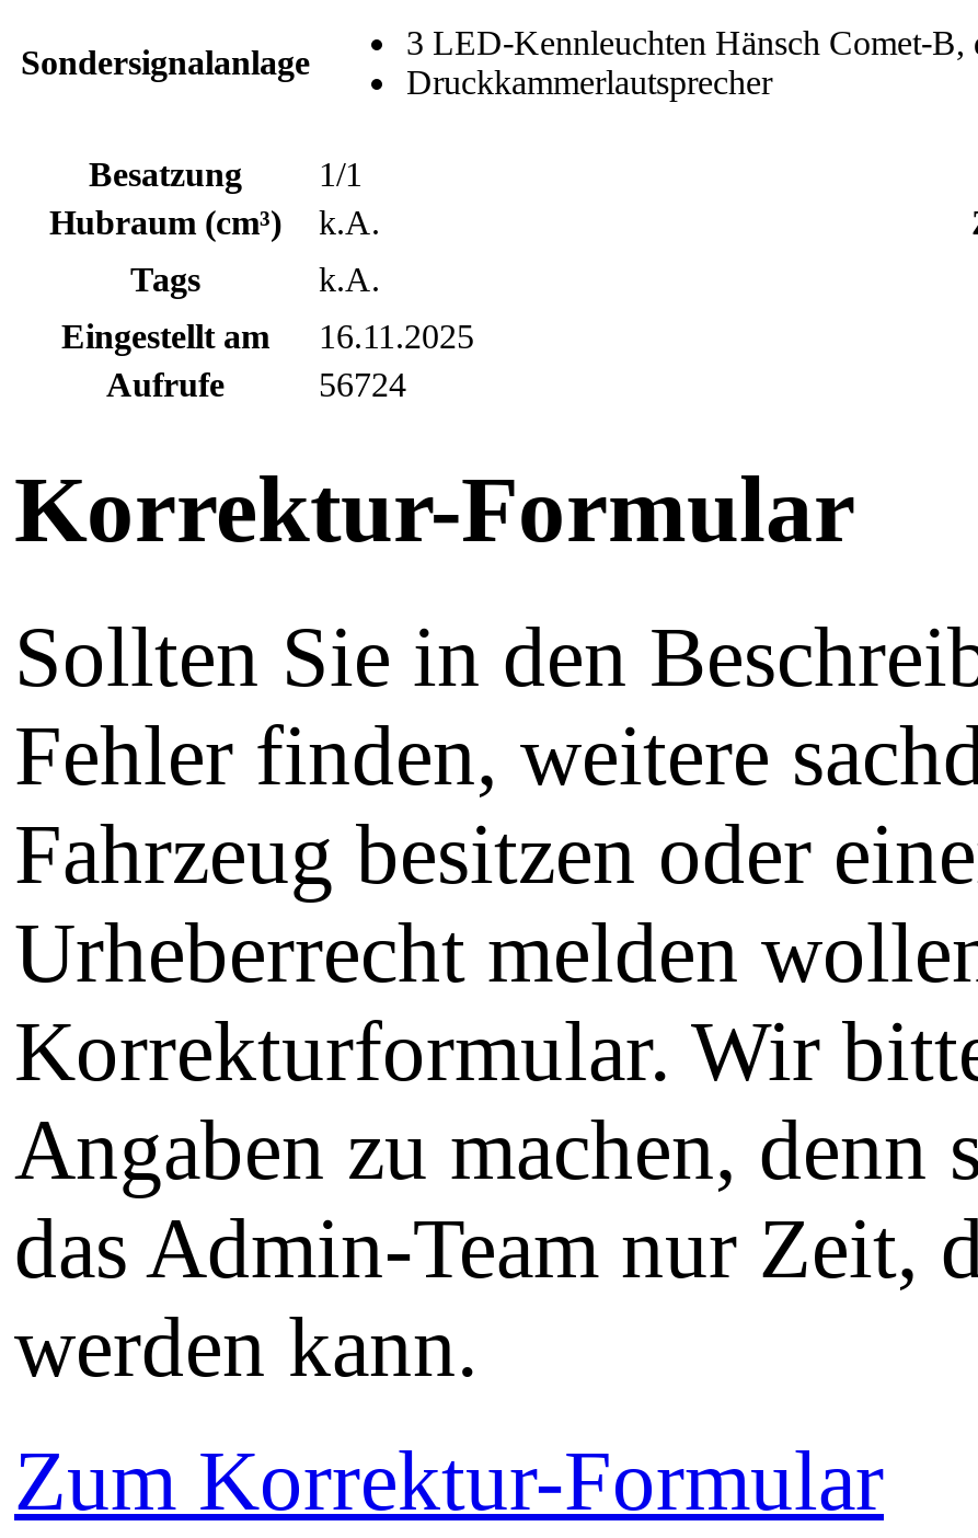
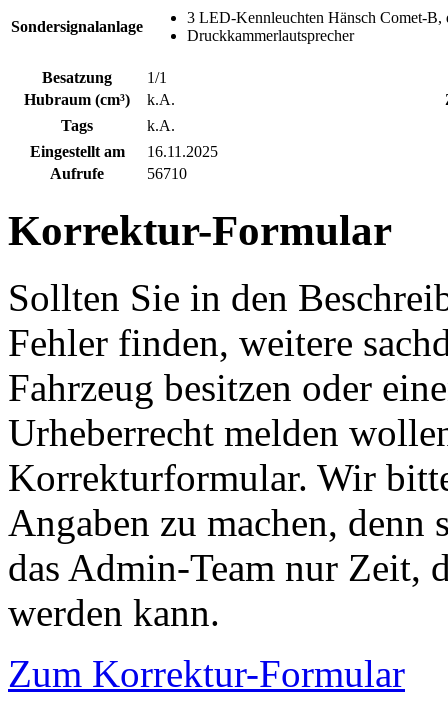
- 56724
+ 56710
